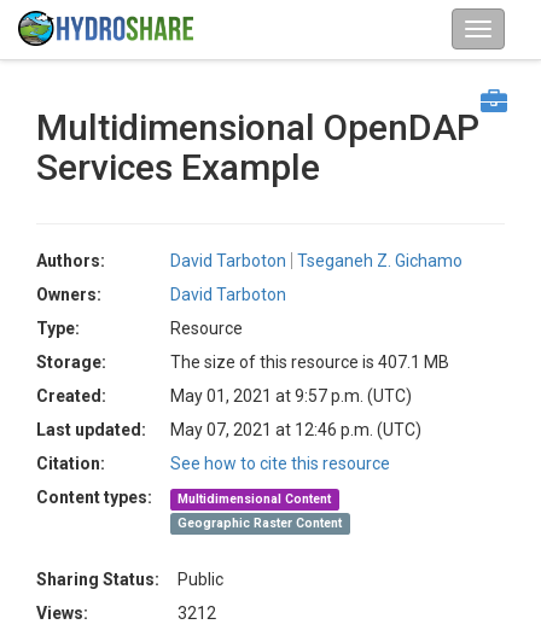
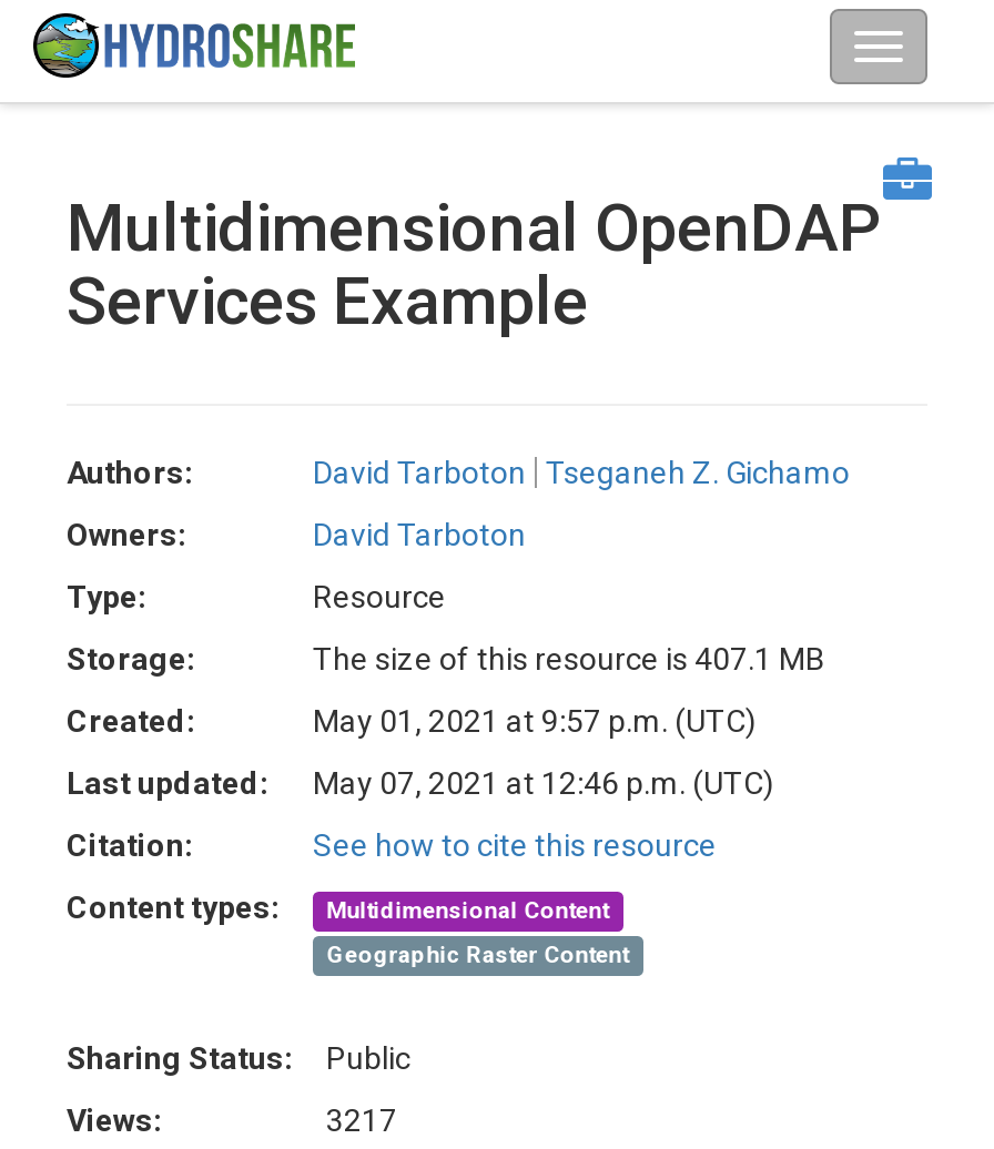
- 3212
+ 3217
